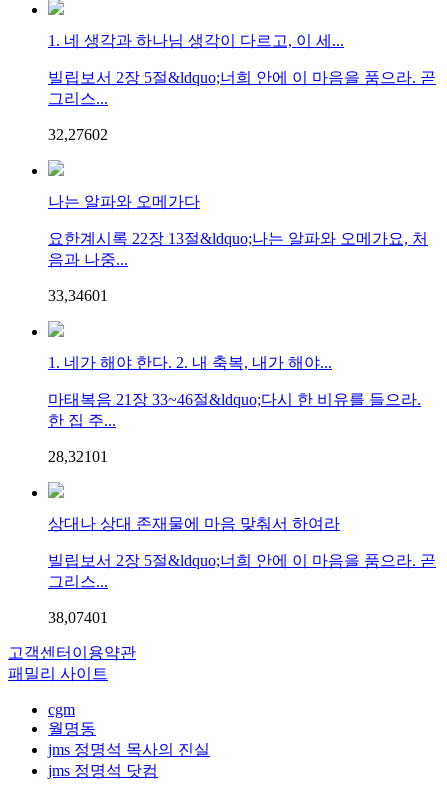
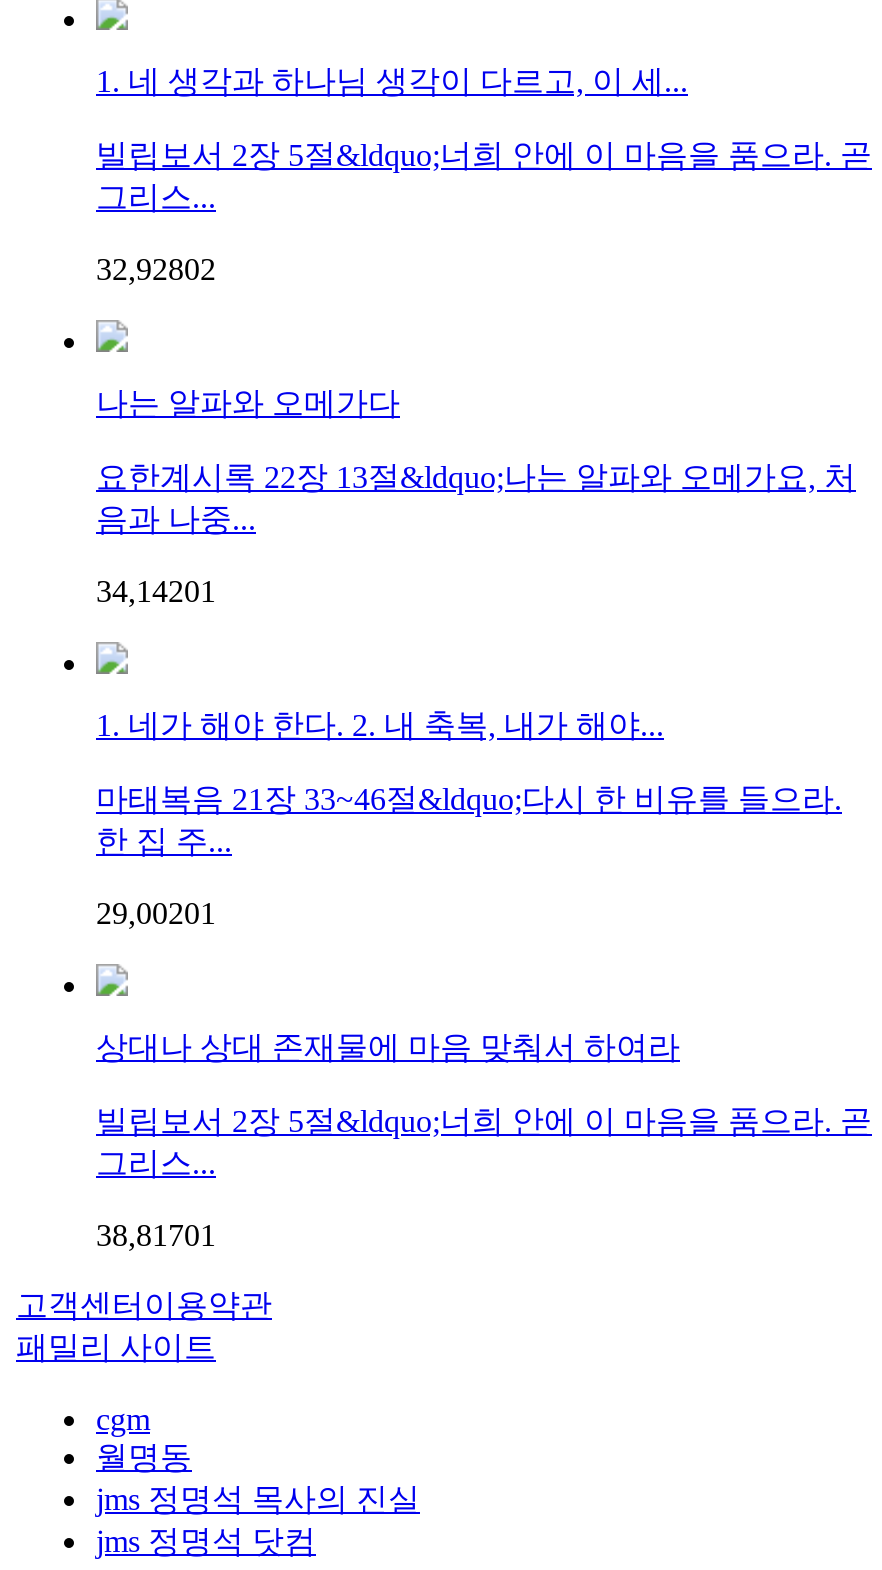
- 32,27602
+ 32,92802

- 33,34601
+ 34,14201

- 28,32101
+ 29,00201

- 38,07401
+ 38,81701
